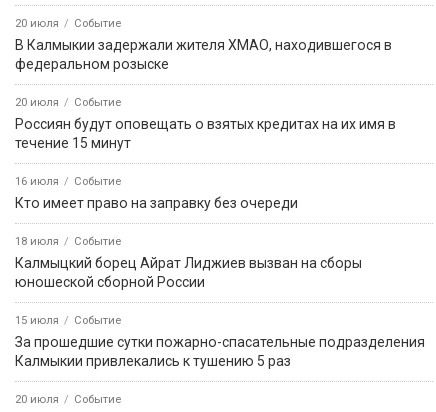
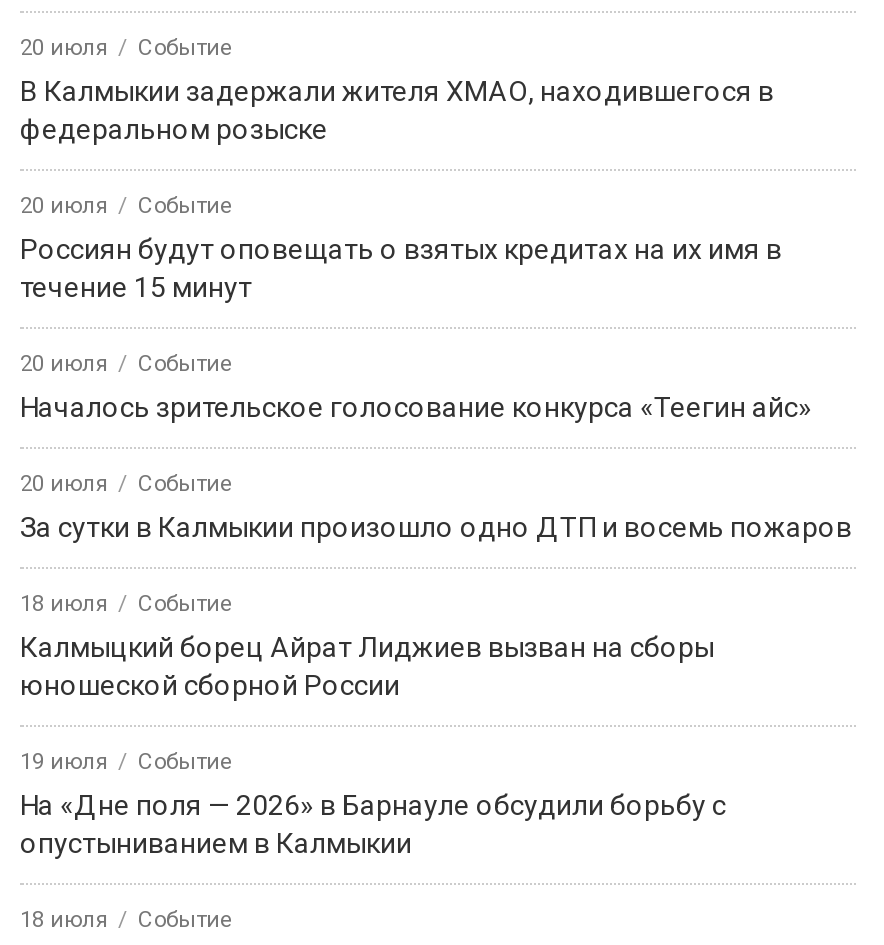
- 16 июля Событие
+ 20 июля Событие

- Кто имеет право на заправку без очереди
+ Началось зрительское голосование конкурса «Теегин айс»
+ 20 июля
+ Событие
+ За сутки в Калмыкии произошло одно ДТП и восемь пожаров

- 15 июля Событие
+ 19 июля Событие

- За прошедшие сутки пожарно-спасательные подразделения
- Калмыкии привлекались к тушению 5 раз
+ На «Дне поля — 2026» в Барнауле обсудили борьбу с
+ опустыниванием в Калмыкии

- 20 июля Событие
+ 18 июля Событие
